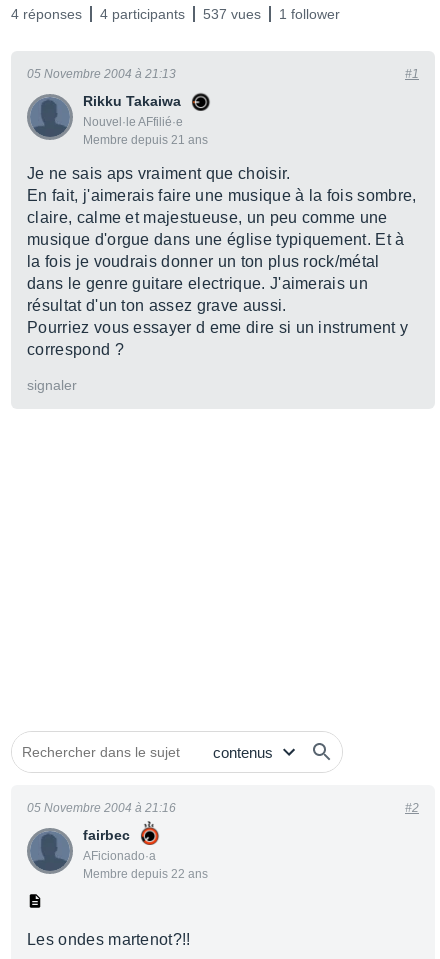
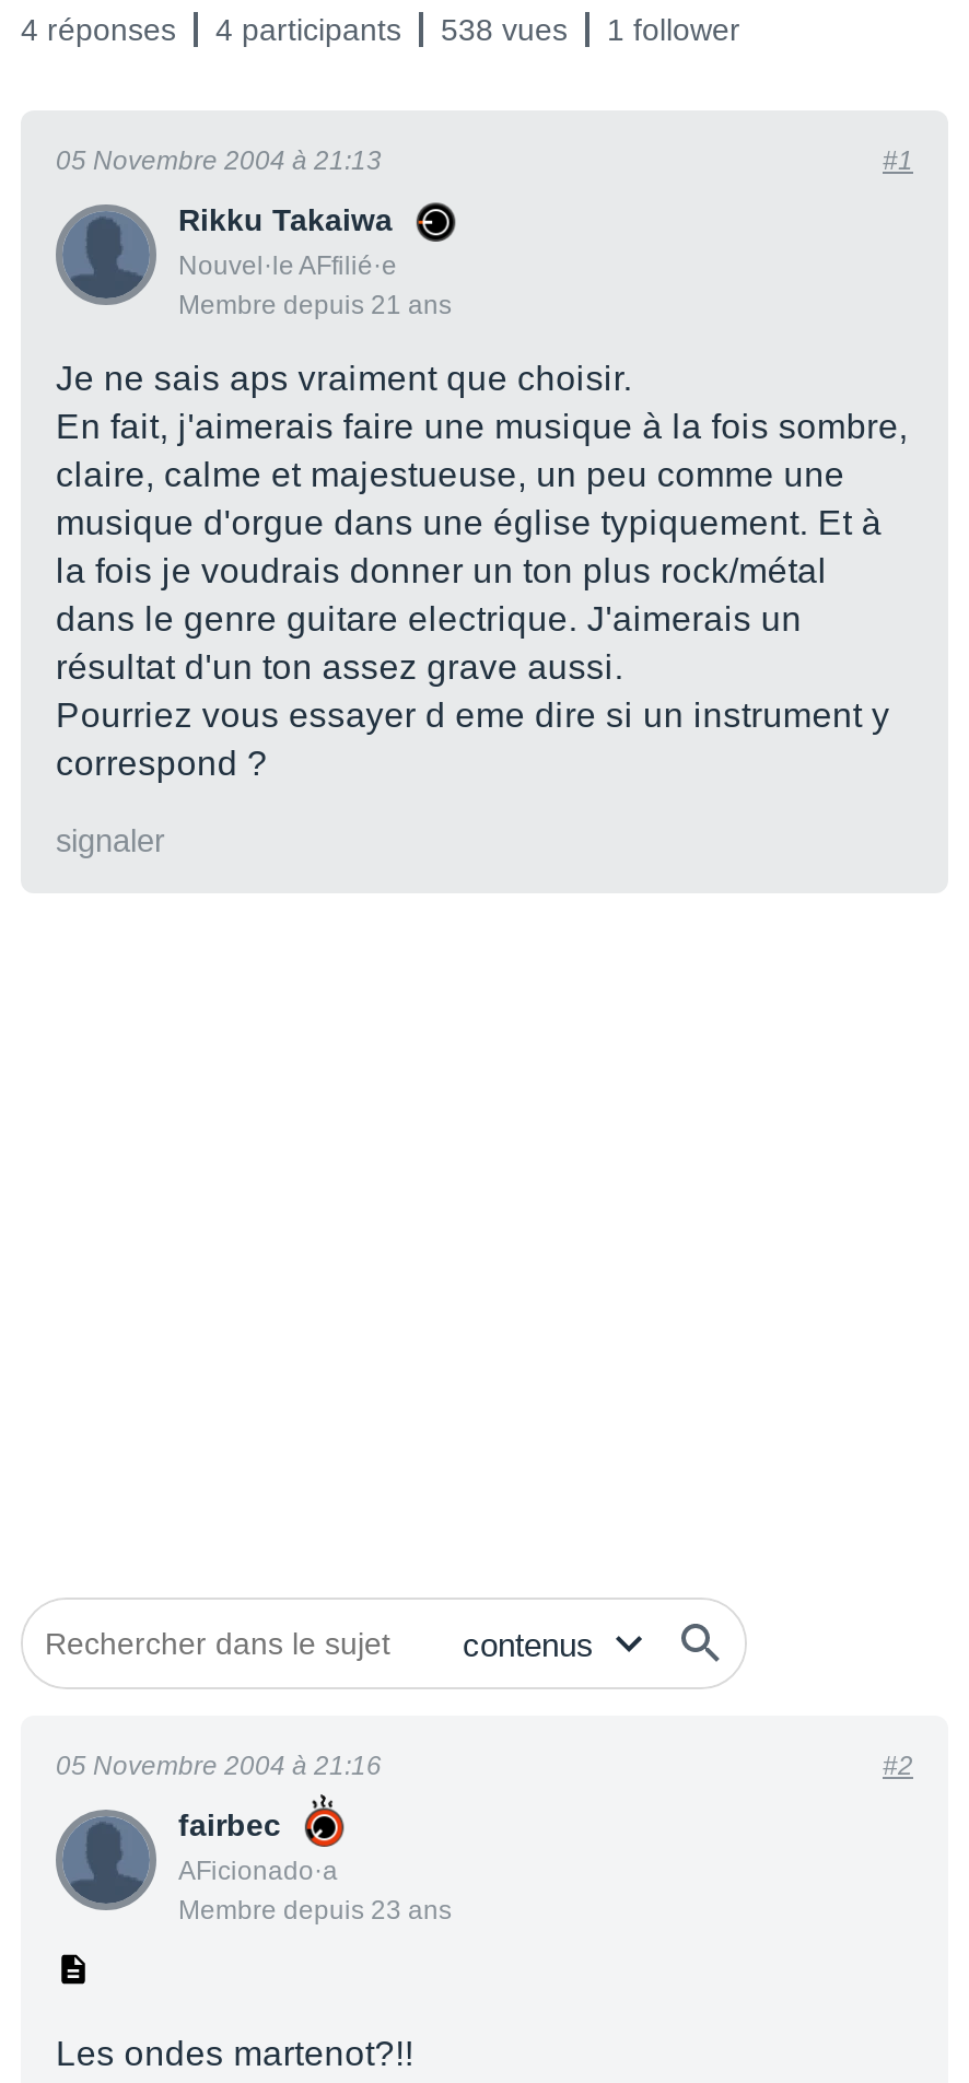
- 4 réponses 4 participants 537 vues 1 follower
+ 4 réponses 4 participants 538 vues 1 follower

- Membre depuis 22 ans
+ Membre depuis 23 ans
